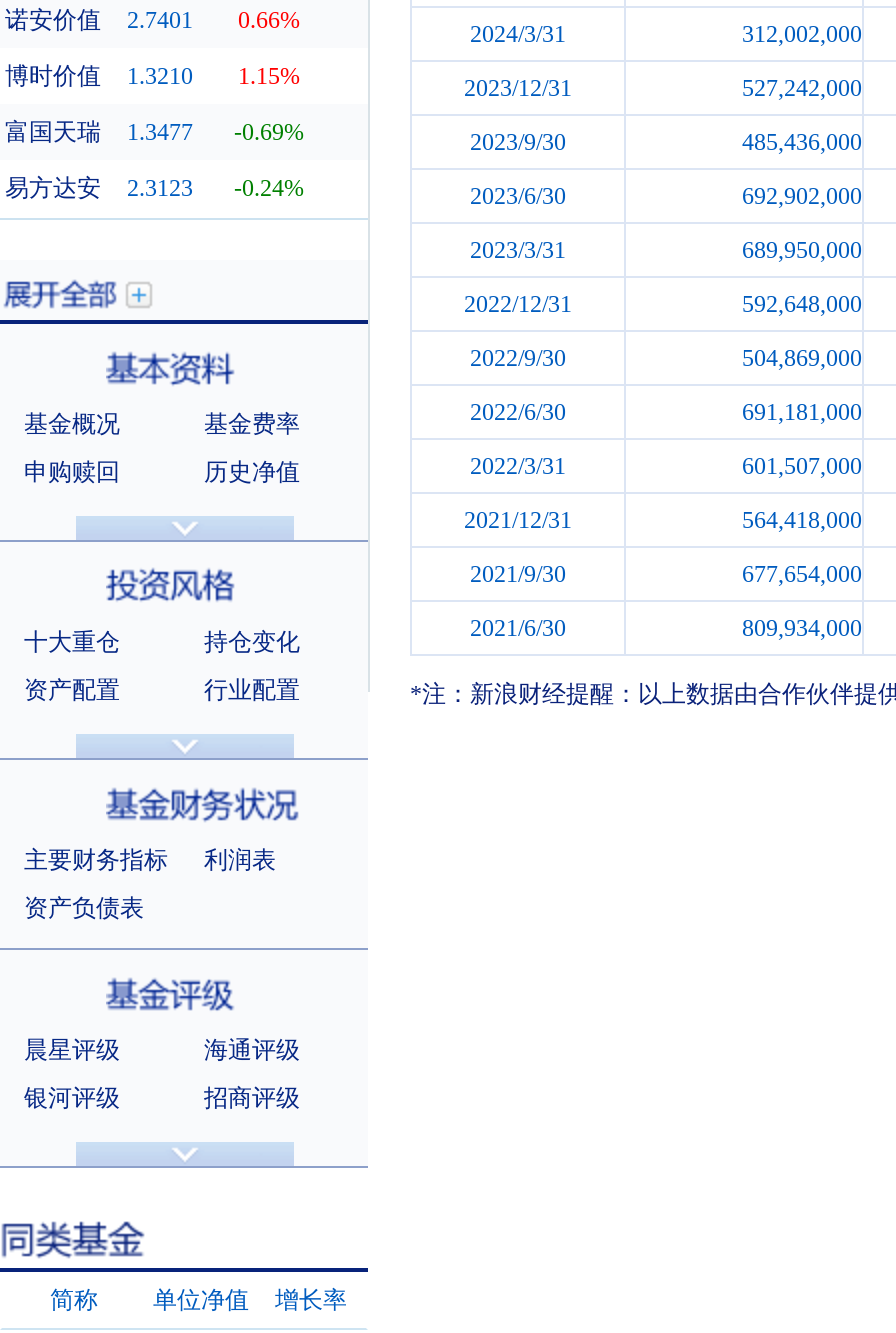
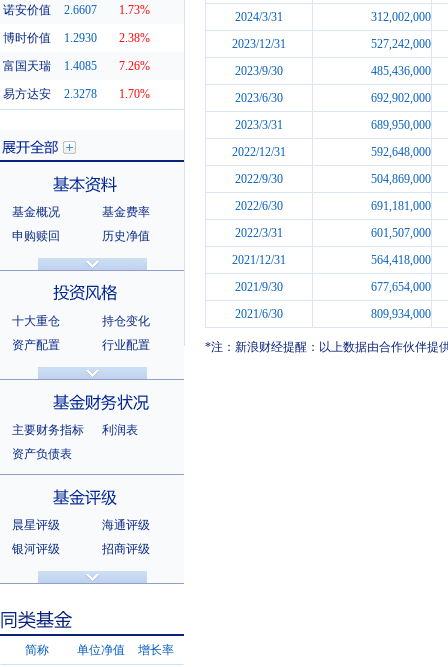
- 2.7401
+ 2.6607

- 0.66%
+ 1.73%

- 1.3210
+ 1.2930

- 1.15%
+ 2.38%

- 1.3477
+ 1.4085

- -0.69%
+ 7.26%

- 2.3123
+ 2.3278

- -0.24%
+ 1.70%
